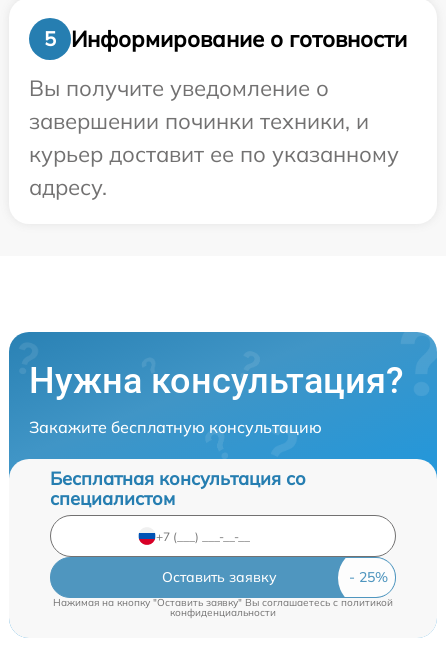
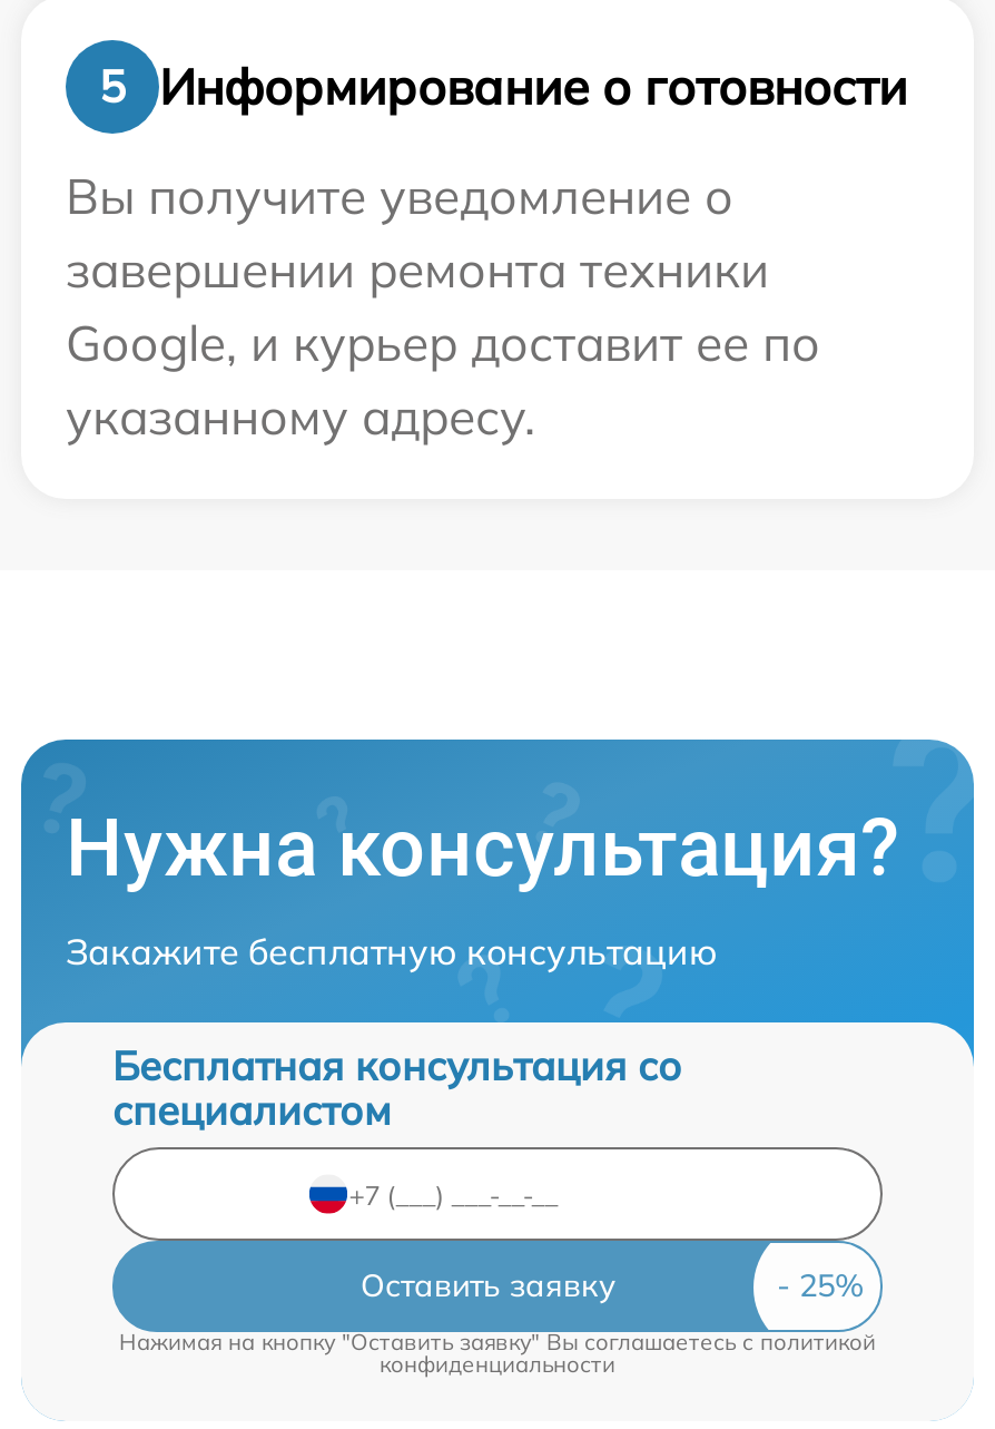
- завершении починки техники, и
- курьер доставит ее по указанному
- адресу.
+ завершении ремонта техники
+ Google, и курьер доставит ее по
+ указанному адресу.
